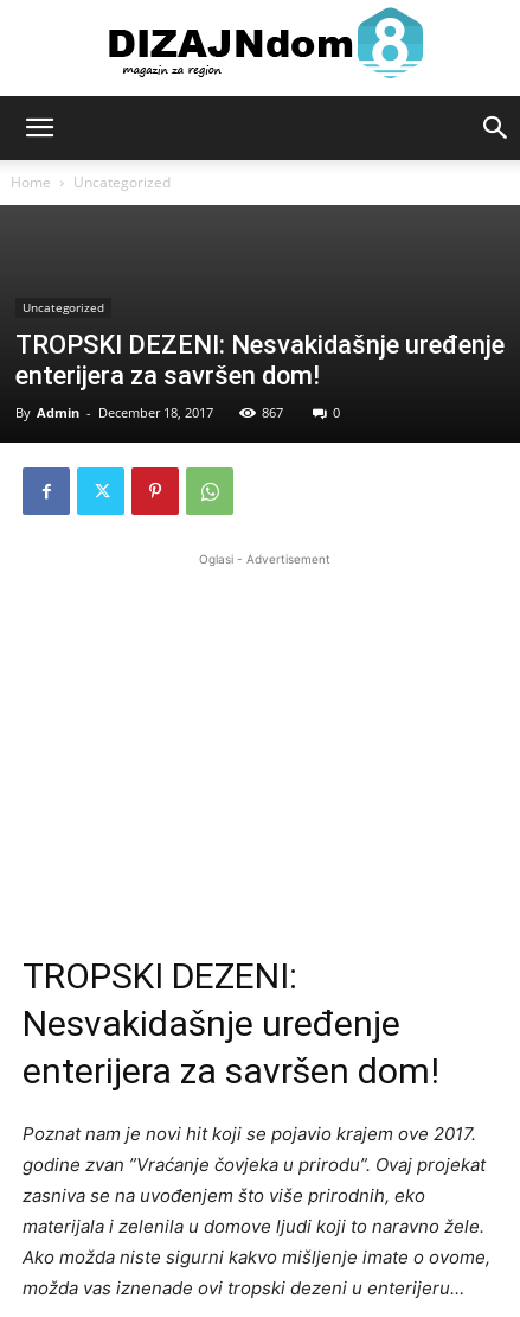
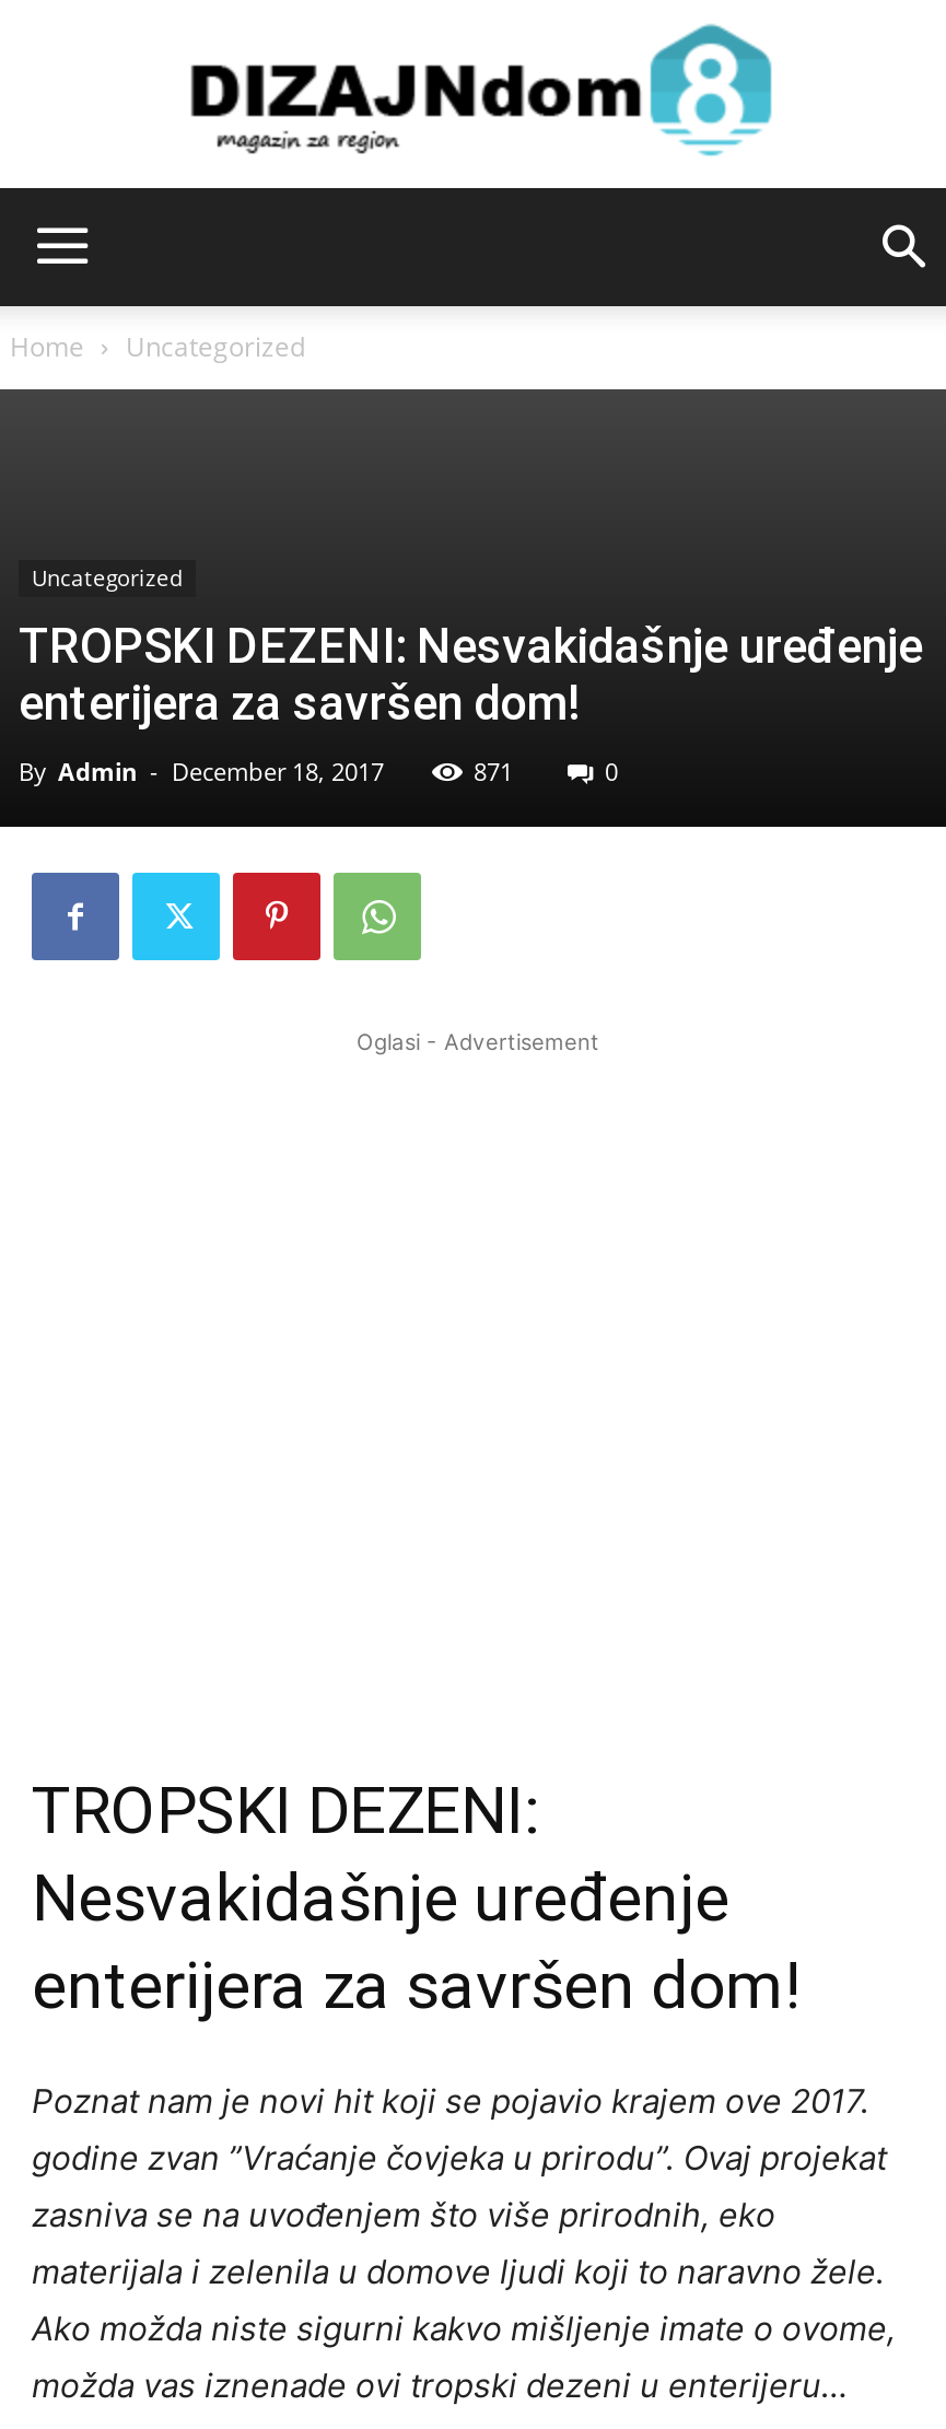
- 867
+ 871
